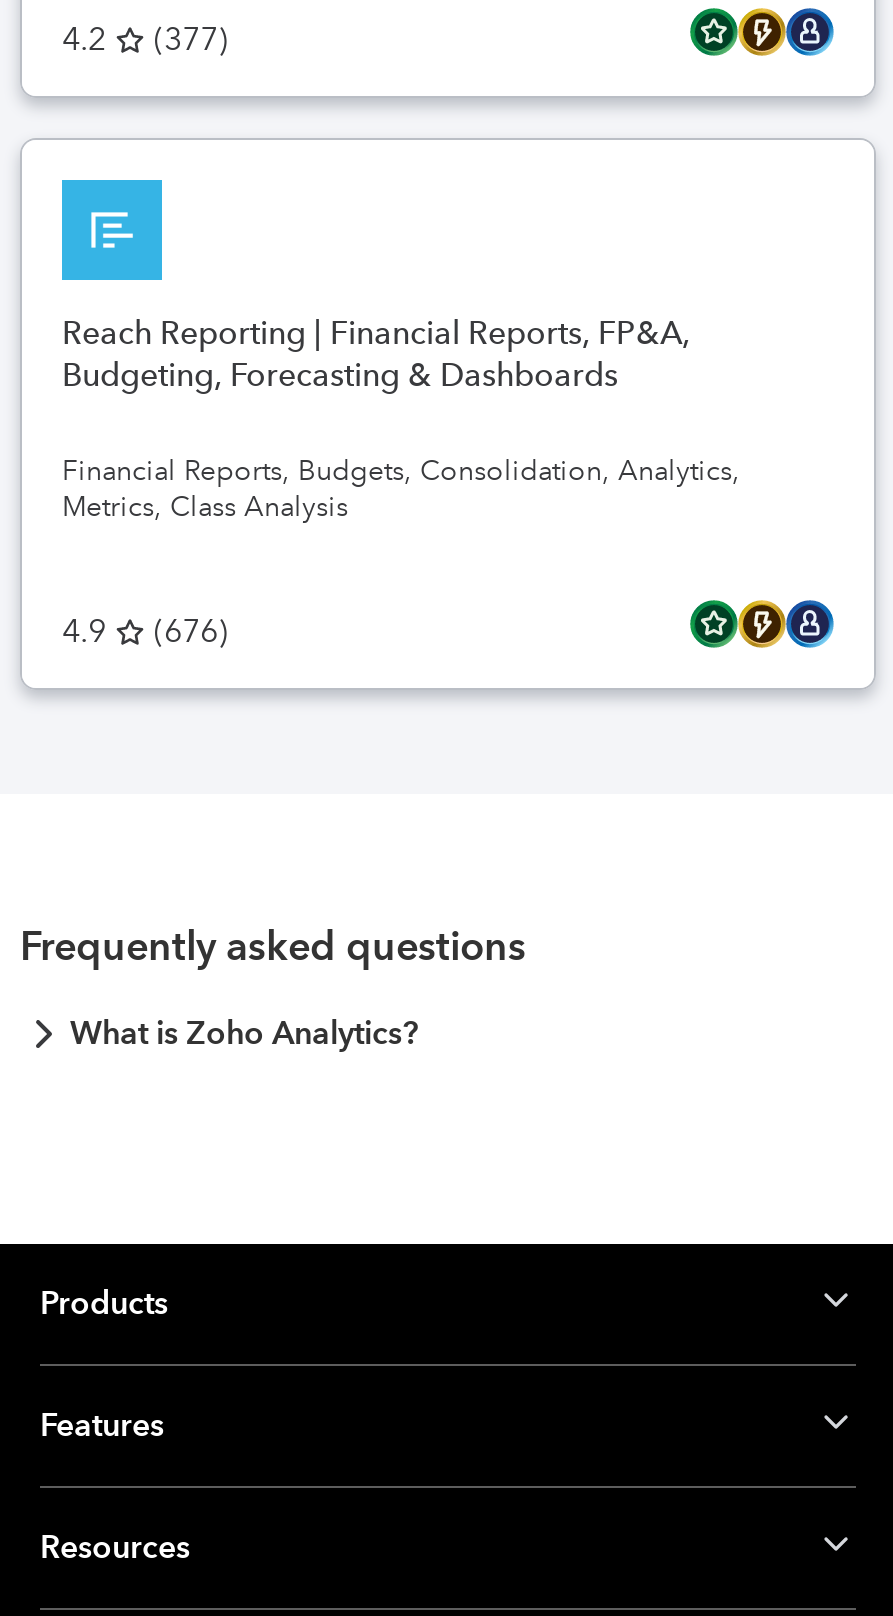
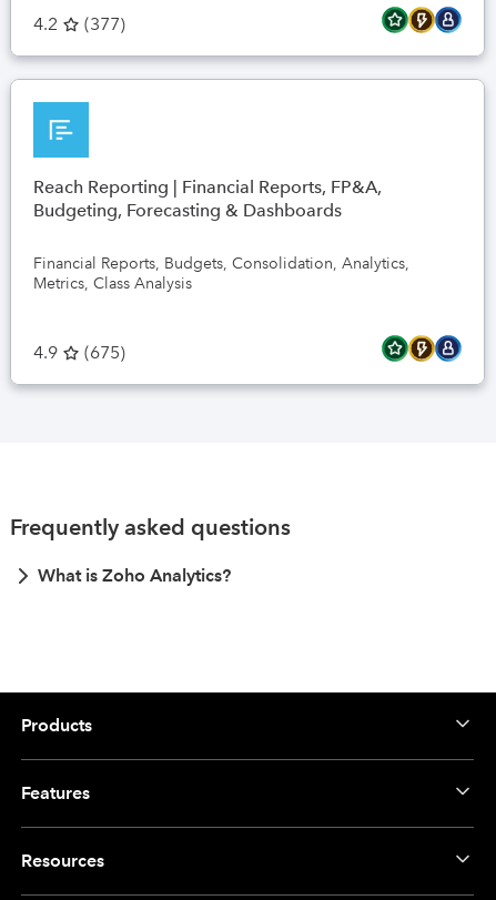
- 4.9 (676)
+ 4.9 (675)
